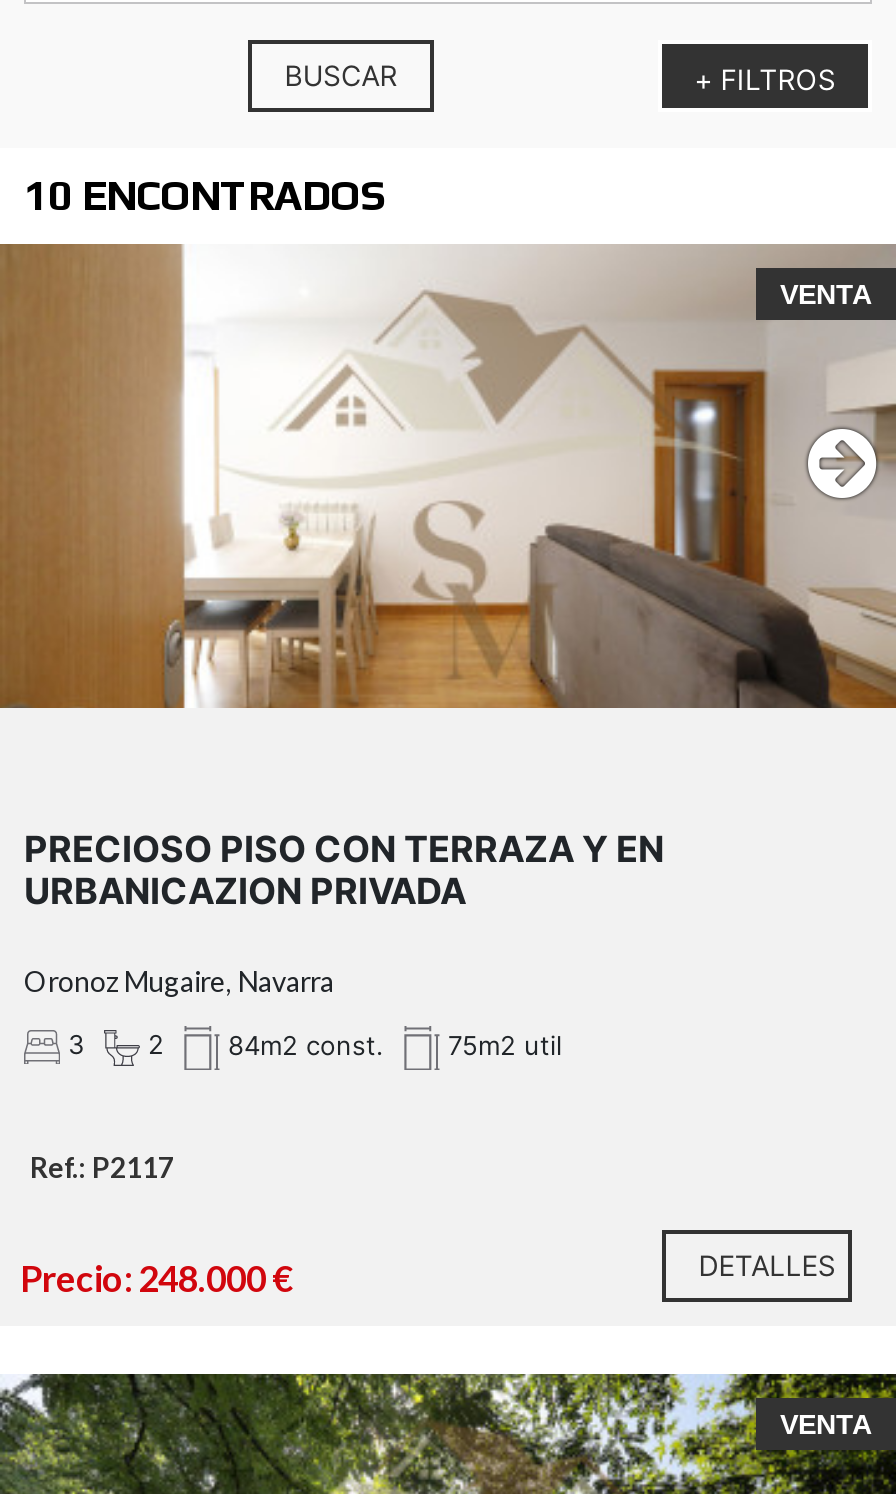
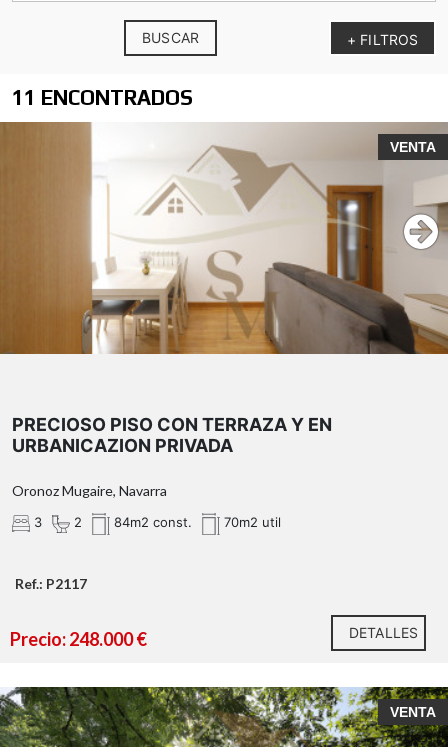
- 10 ENCONTRADOS
+ 11 ENCONTRADOS

- 3 2 84m2 const. 75m2 util
+ 3 2 84m2 const. 70m2 util
